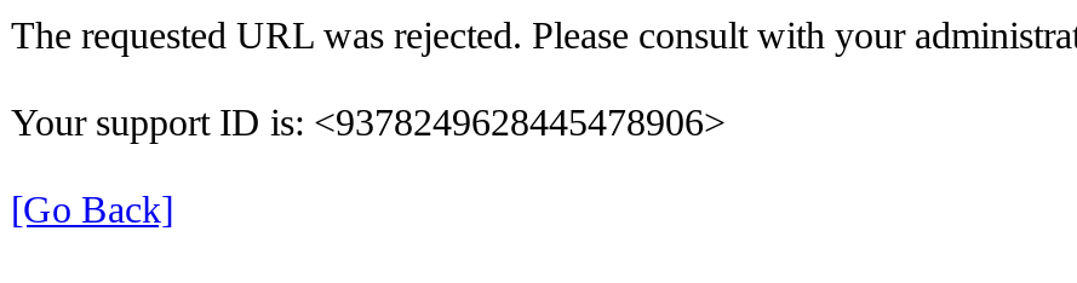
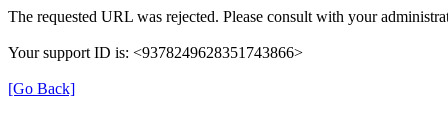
- Your support ID is: <9378249628445478906>
+ Your support ID is: <9378249628351743866>
